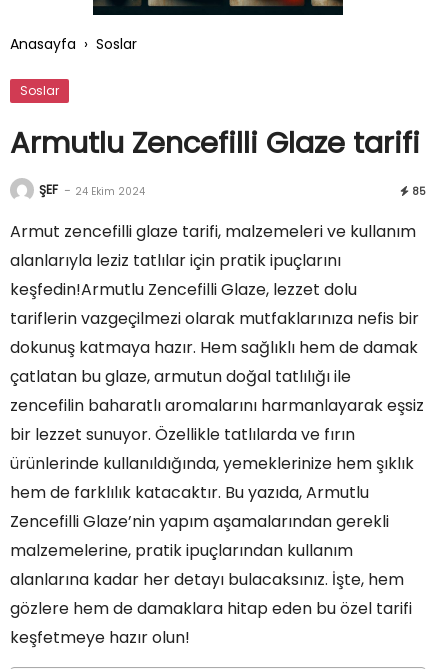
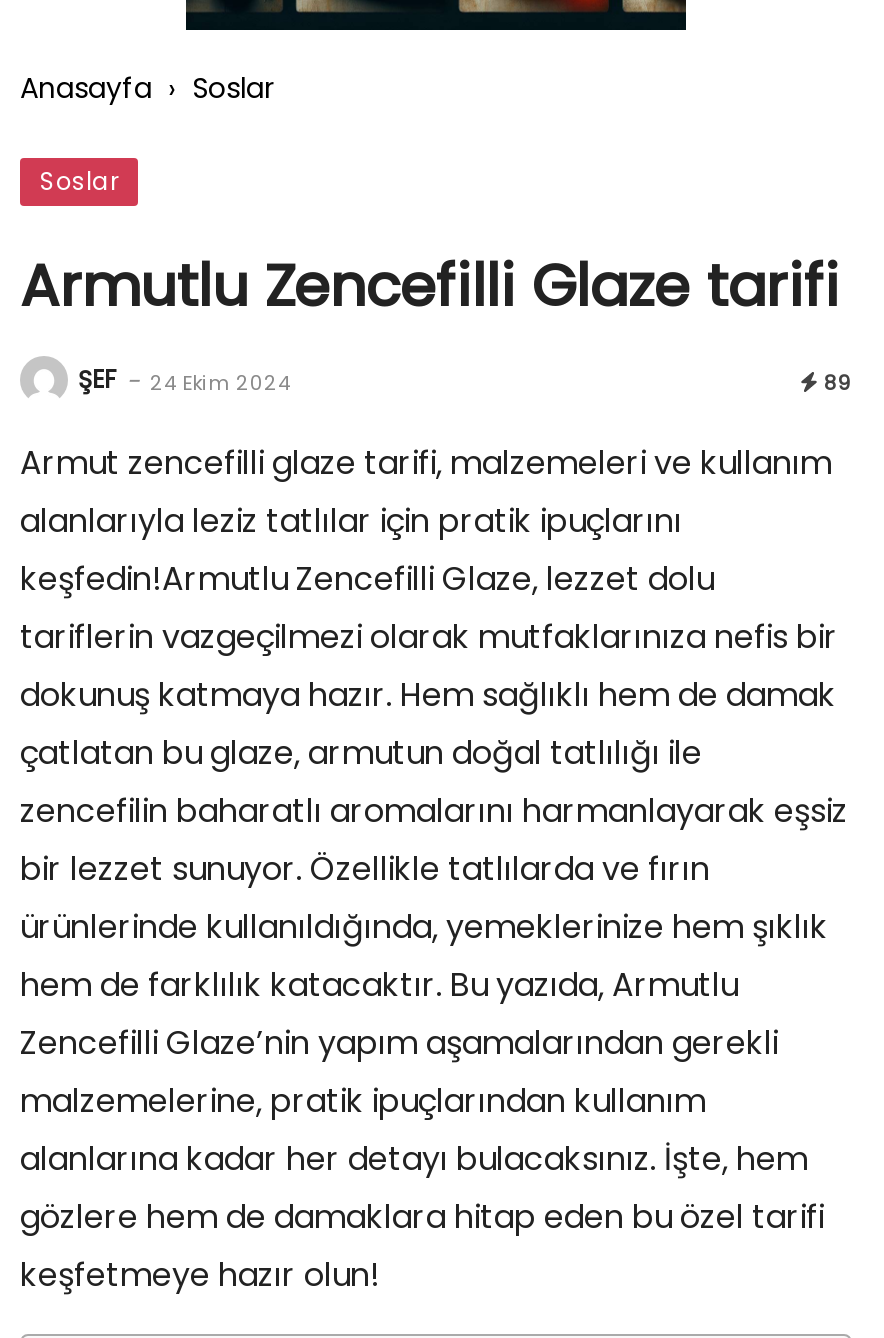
- 85
+ 89
